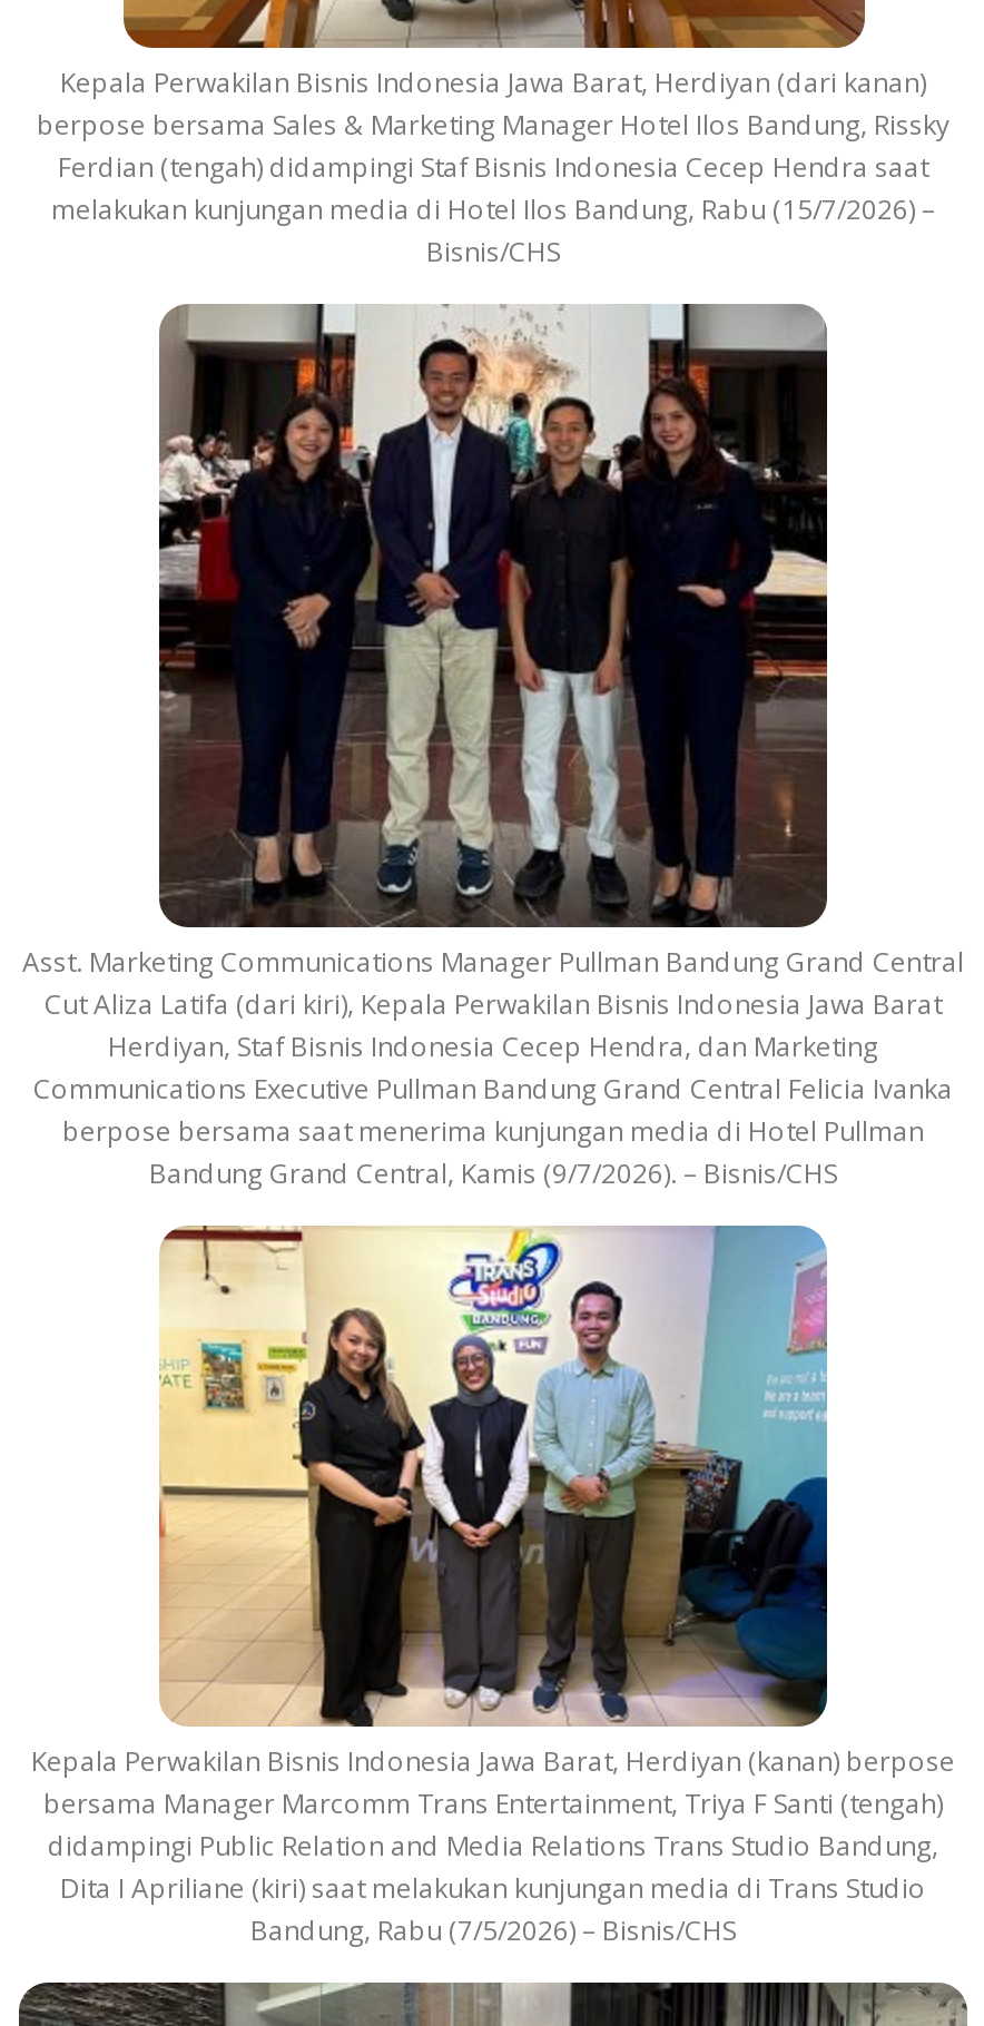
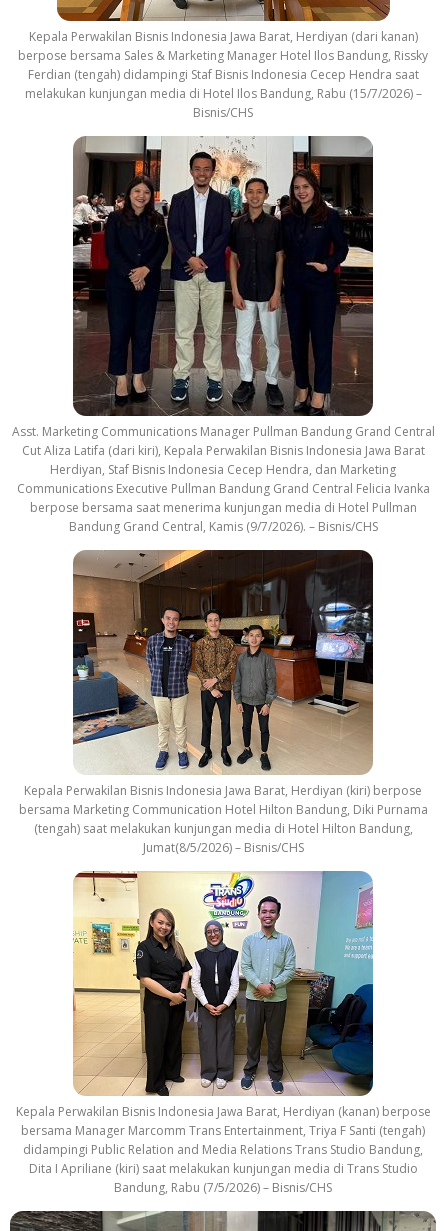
+ [image]
+ Kepala Perwakilan Bisnis Indonesia Jawa Barat, Herdiyan (kiri) berpose
+ bersama Marketing Communication Hotel Hilton Bandung, Diki Purnama
+ (tengah) saat melakukan kunjungan media di Hotel Hilton Bandung,
+ Jumat(8/5/2026) – Bisnis/CHS
